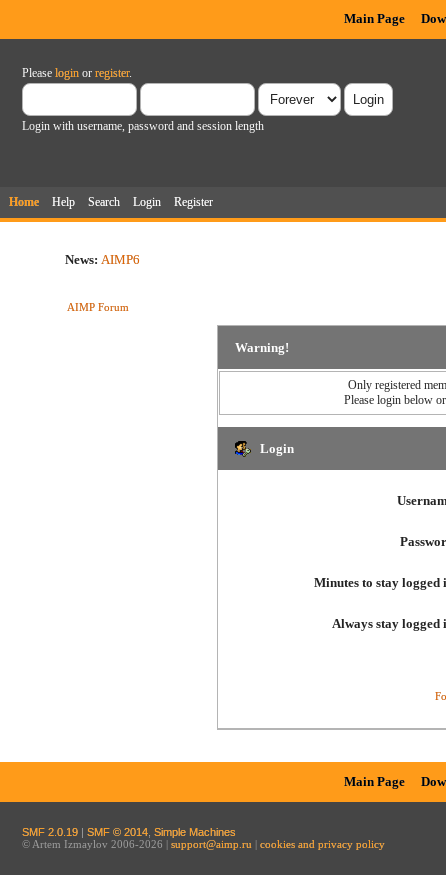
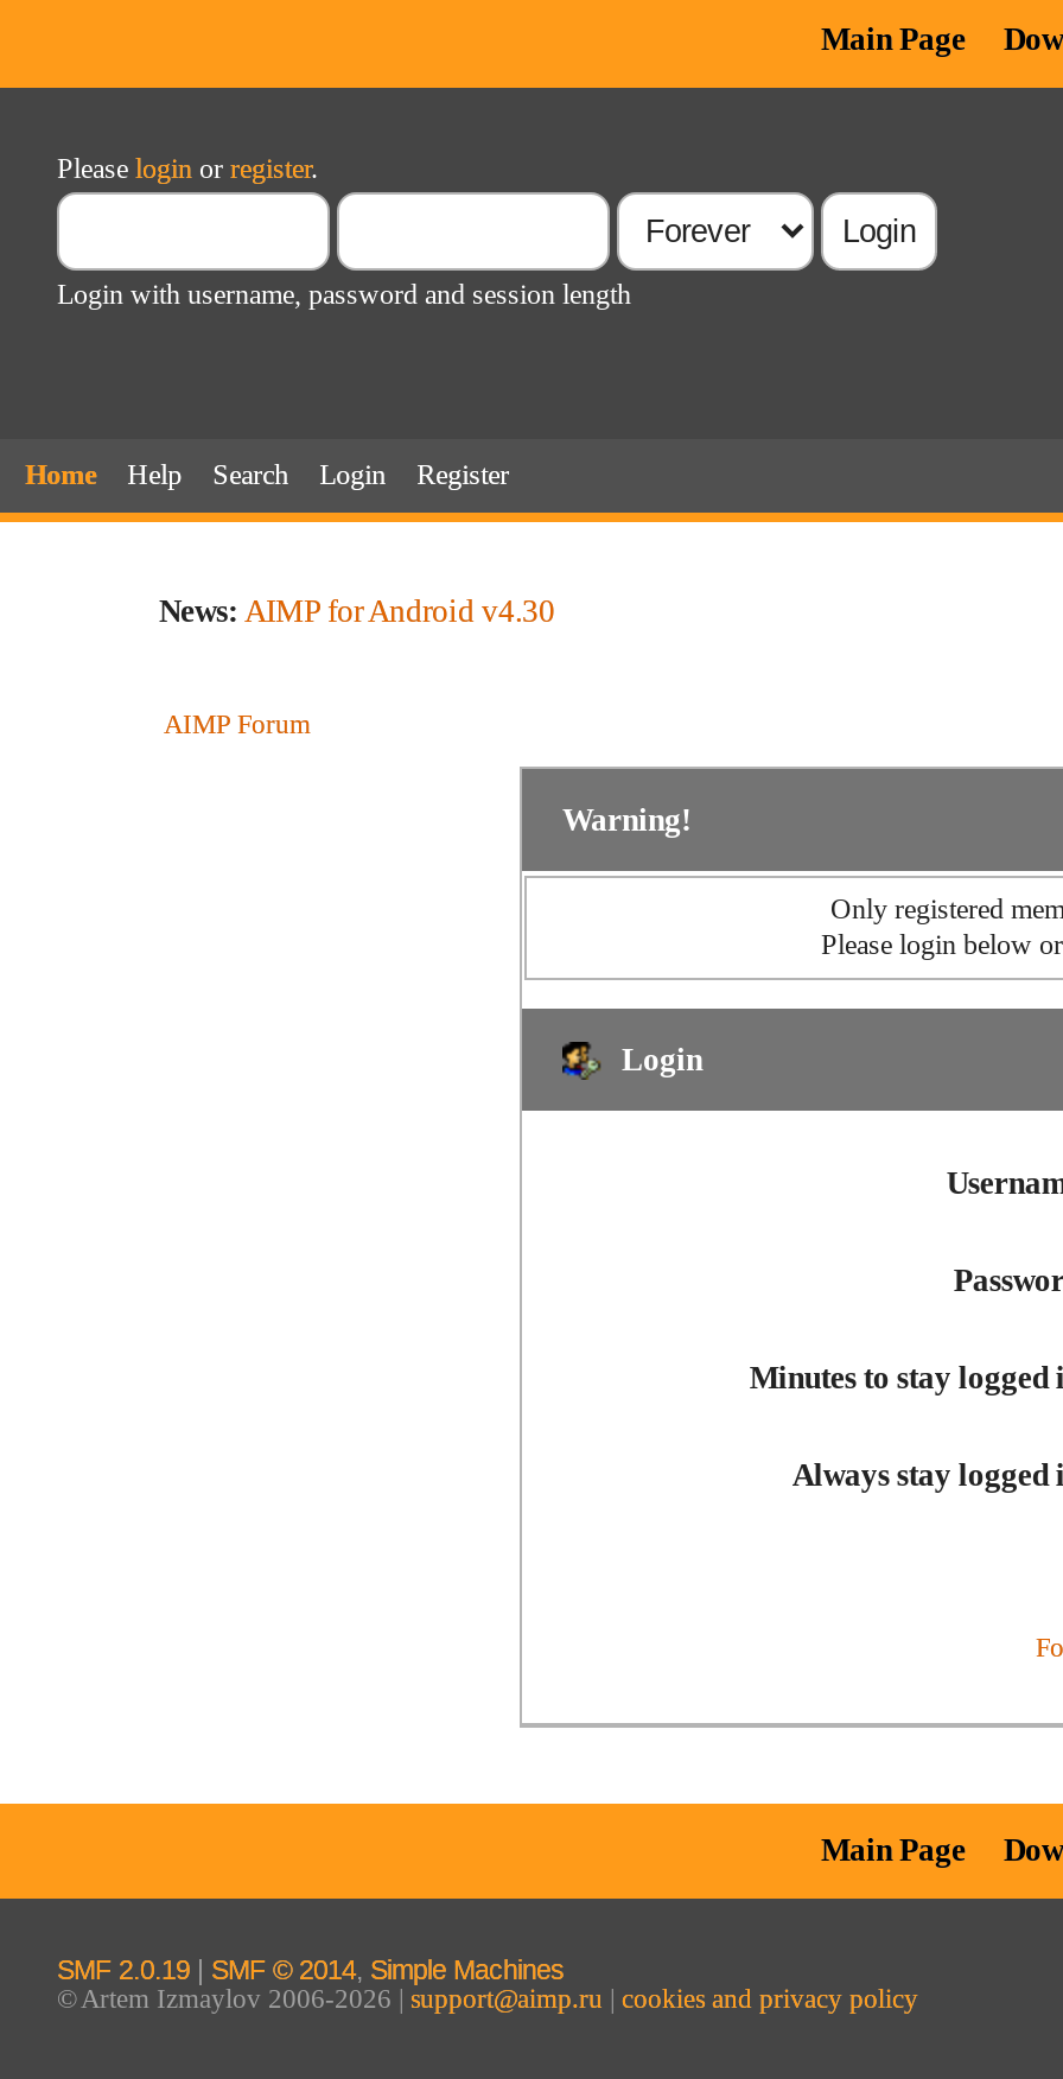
- News: AIMP6
+ News: AIMP for Android v4.30
